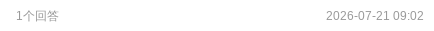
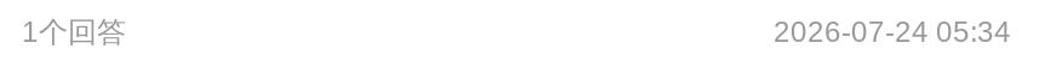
- 2026-07-21 09:02
+ 2026-07-24 05:34
